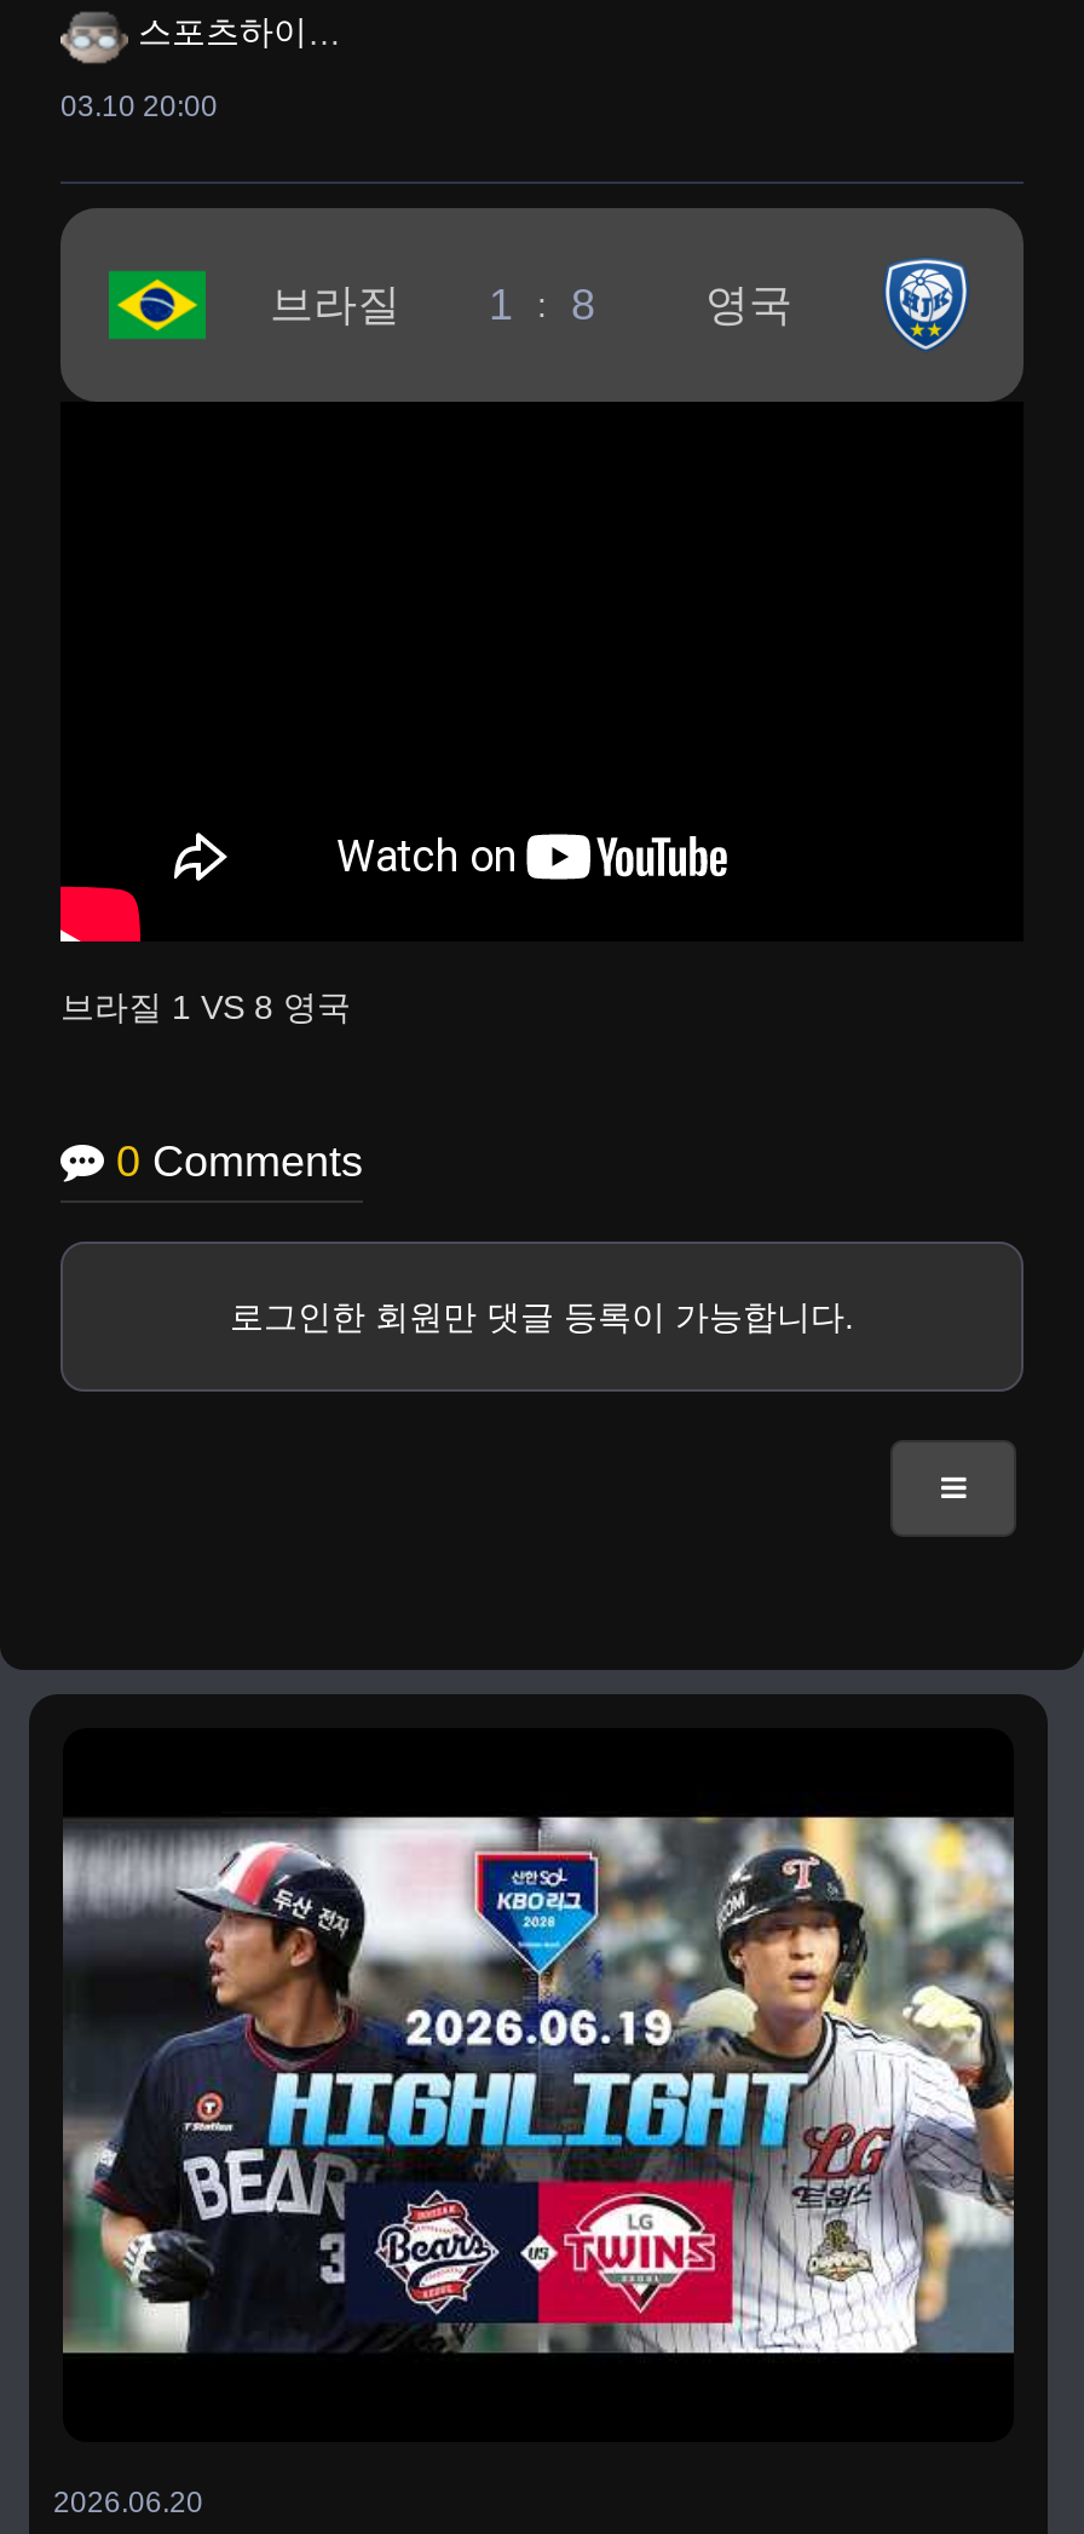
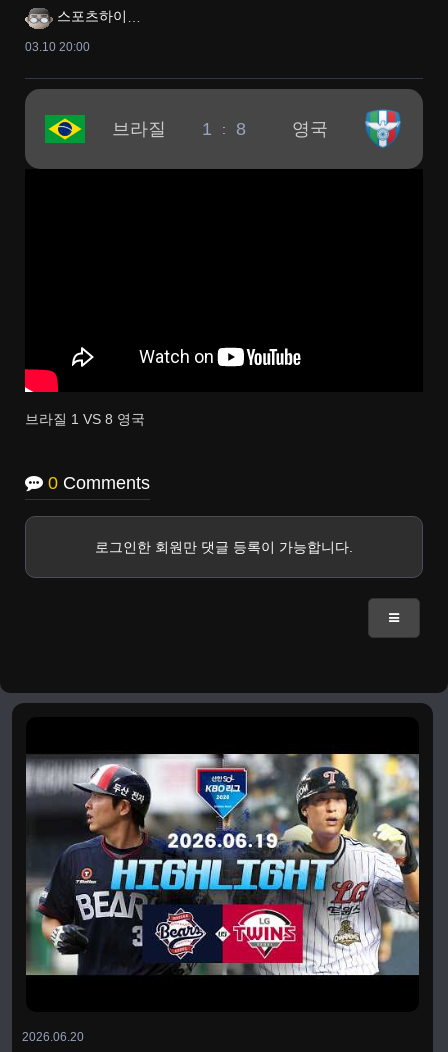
- [image]
+ [image]
